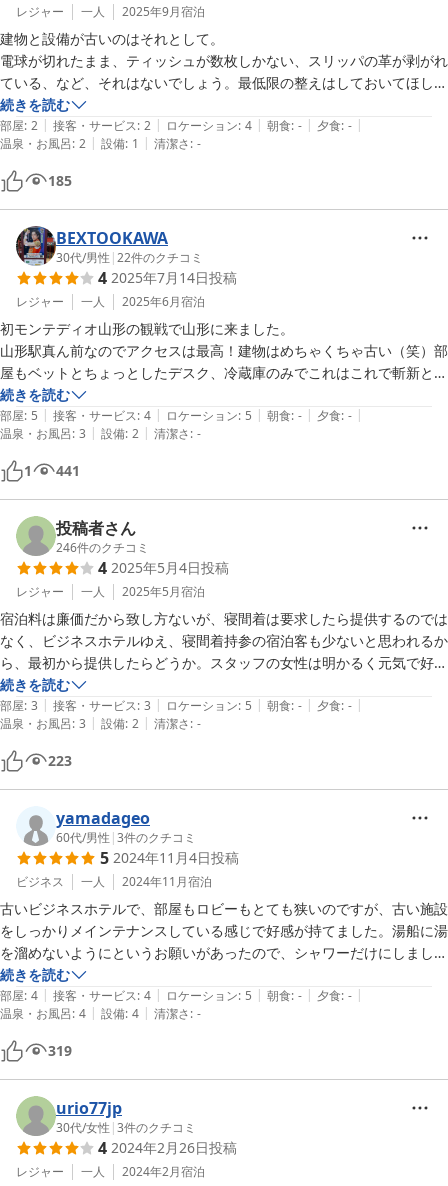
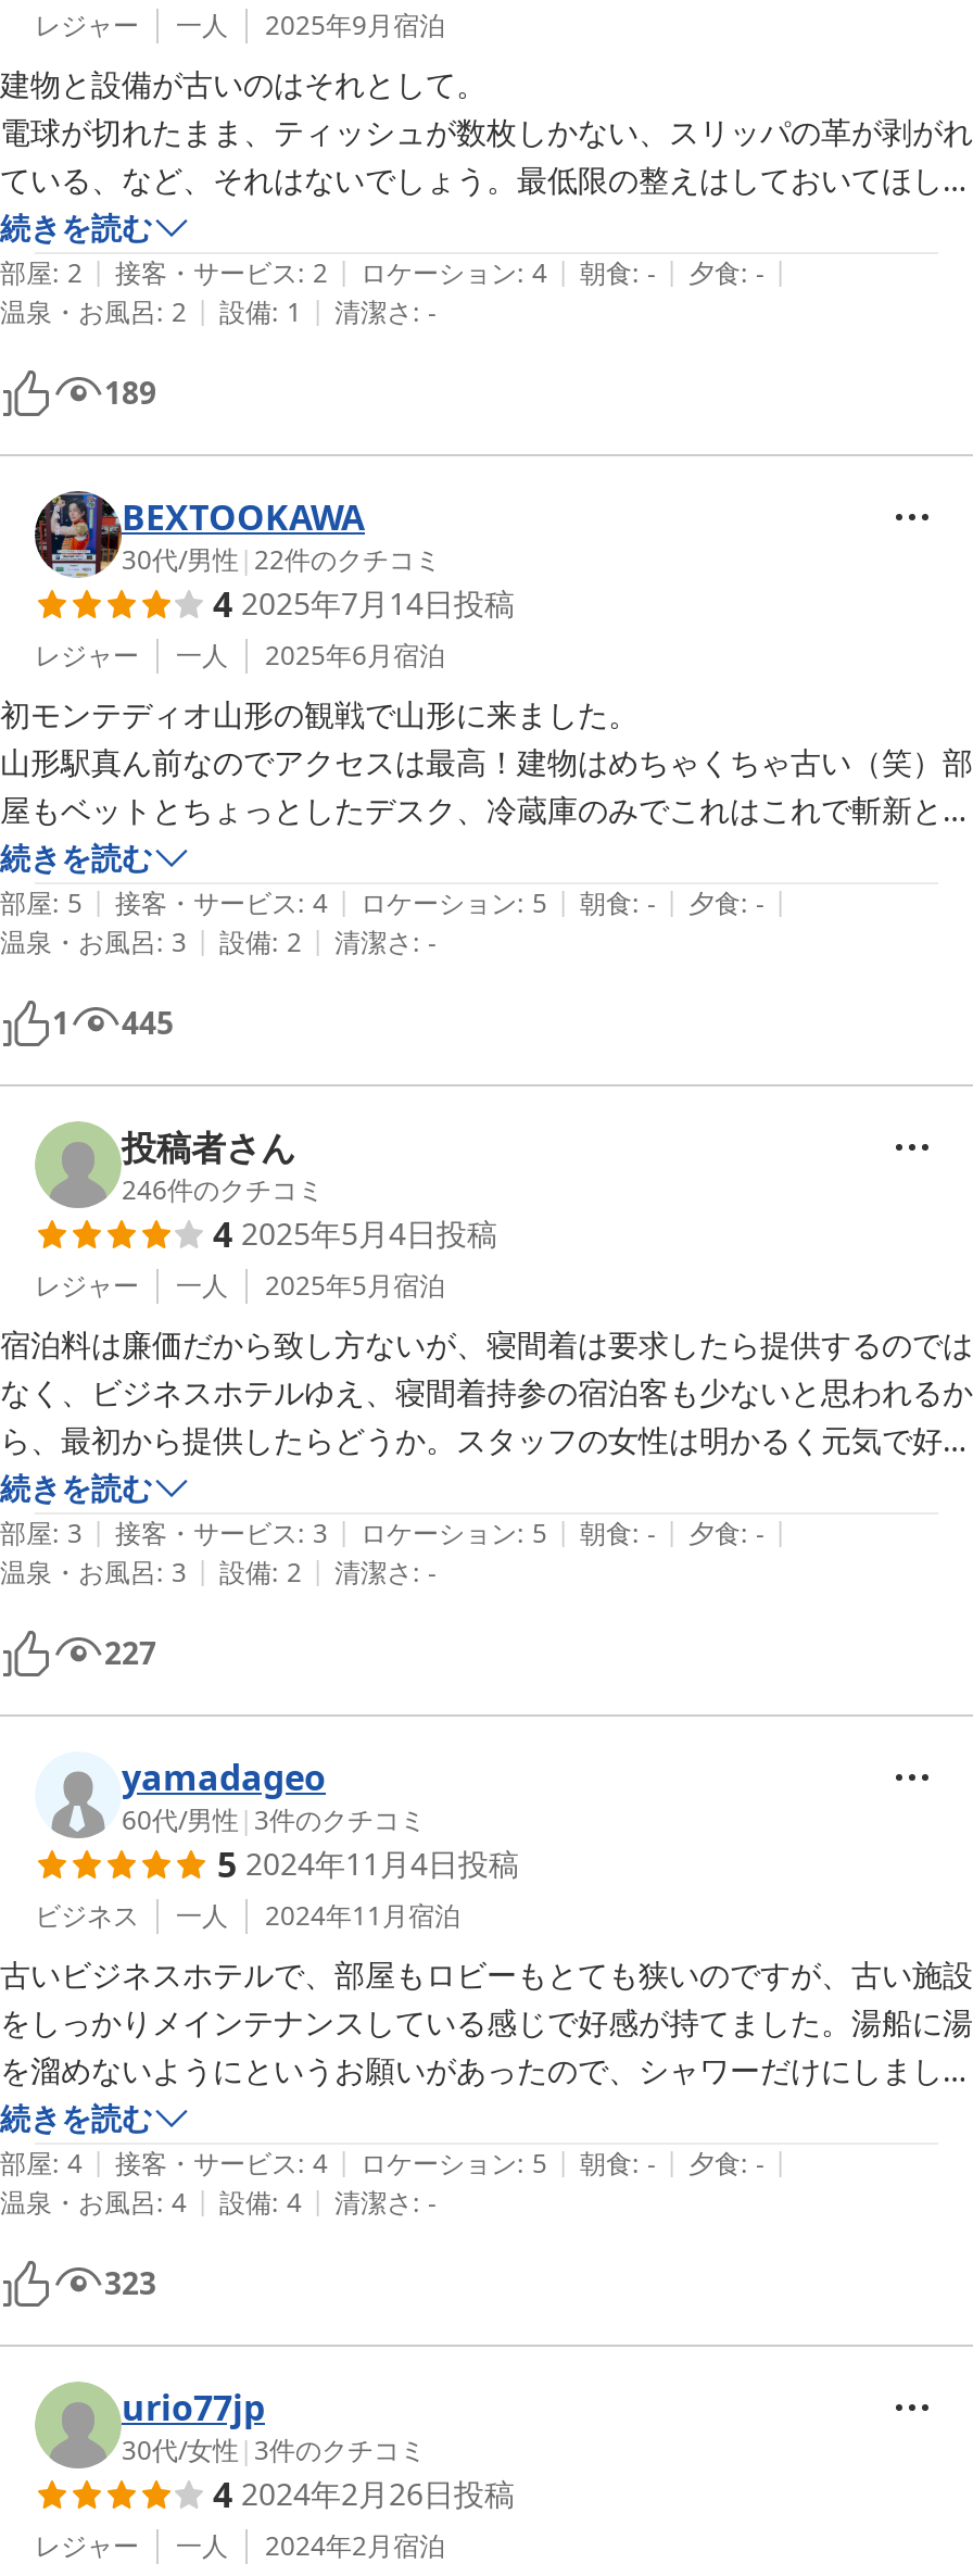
- 185
+ 189

- 1 441
+ 1 445

- 223
+ 227

- 319
+ 323
